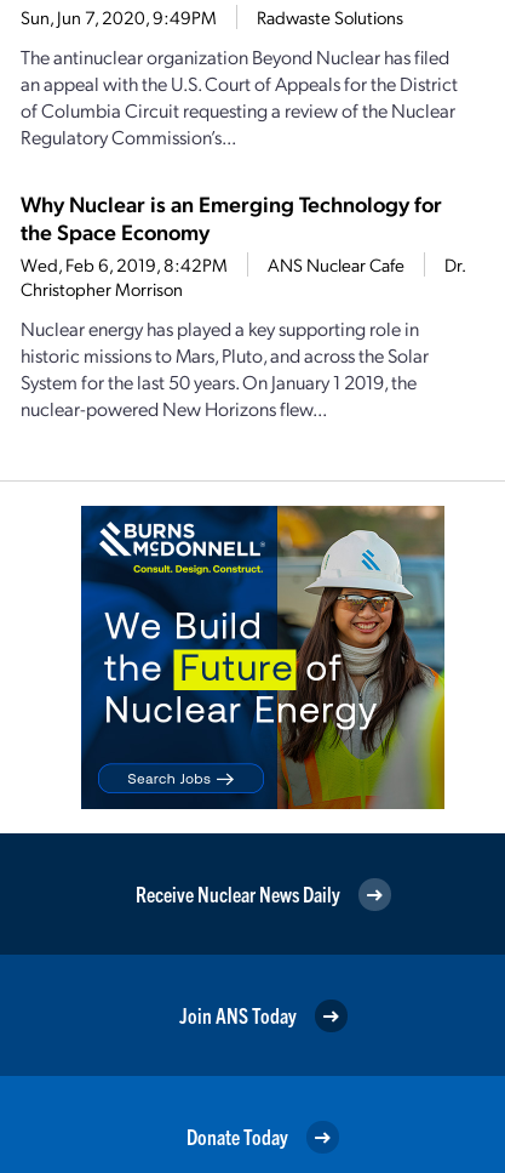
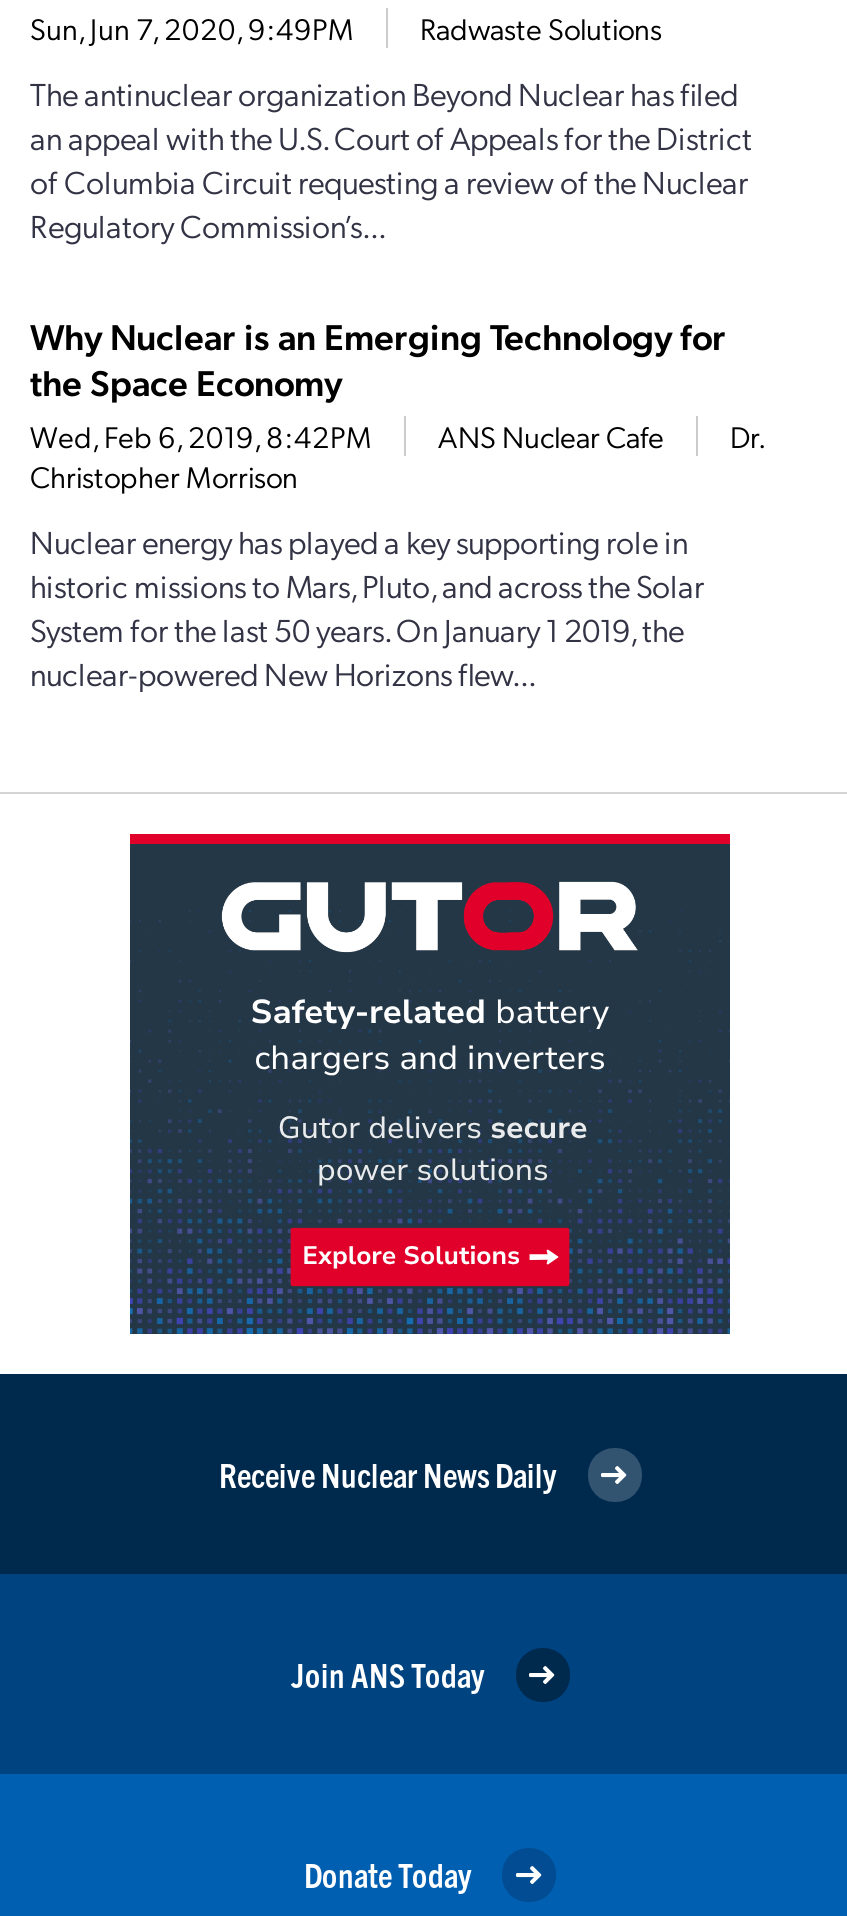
- [image]
+ [image]
